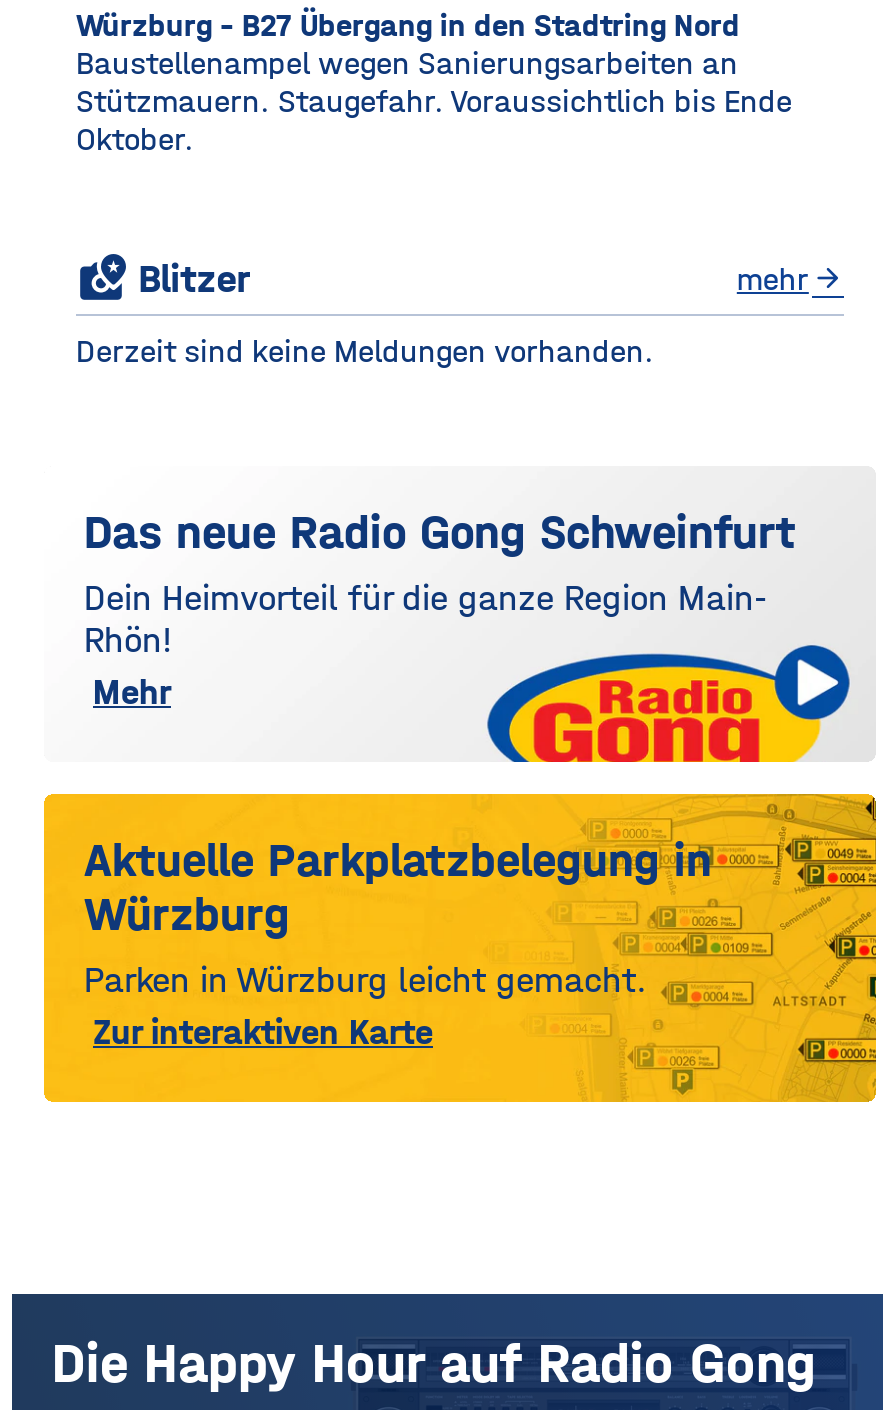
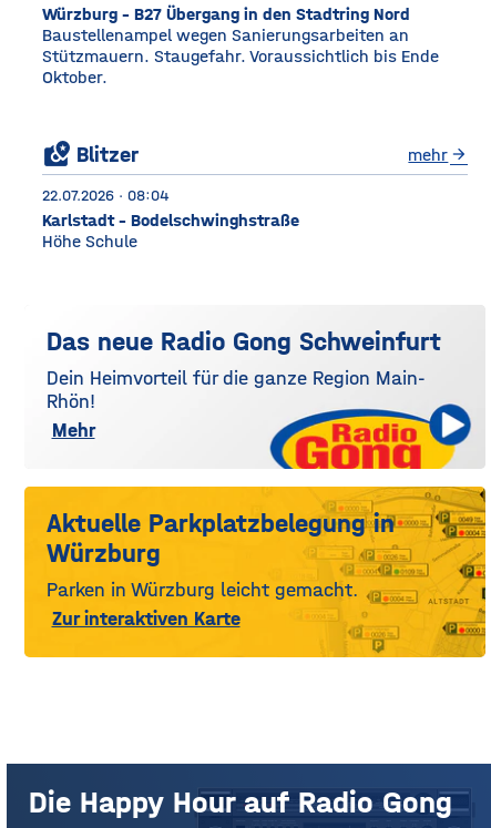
- Derzeit sind keine Meldungen vorhanden.
+ 22.07.2026 · 08:04
+ Karlstadt - Bodelschwinghstraße
+ Höhe Schule
